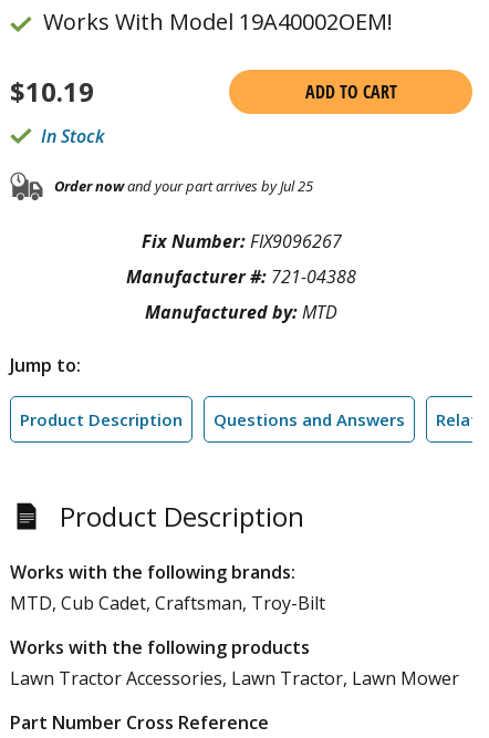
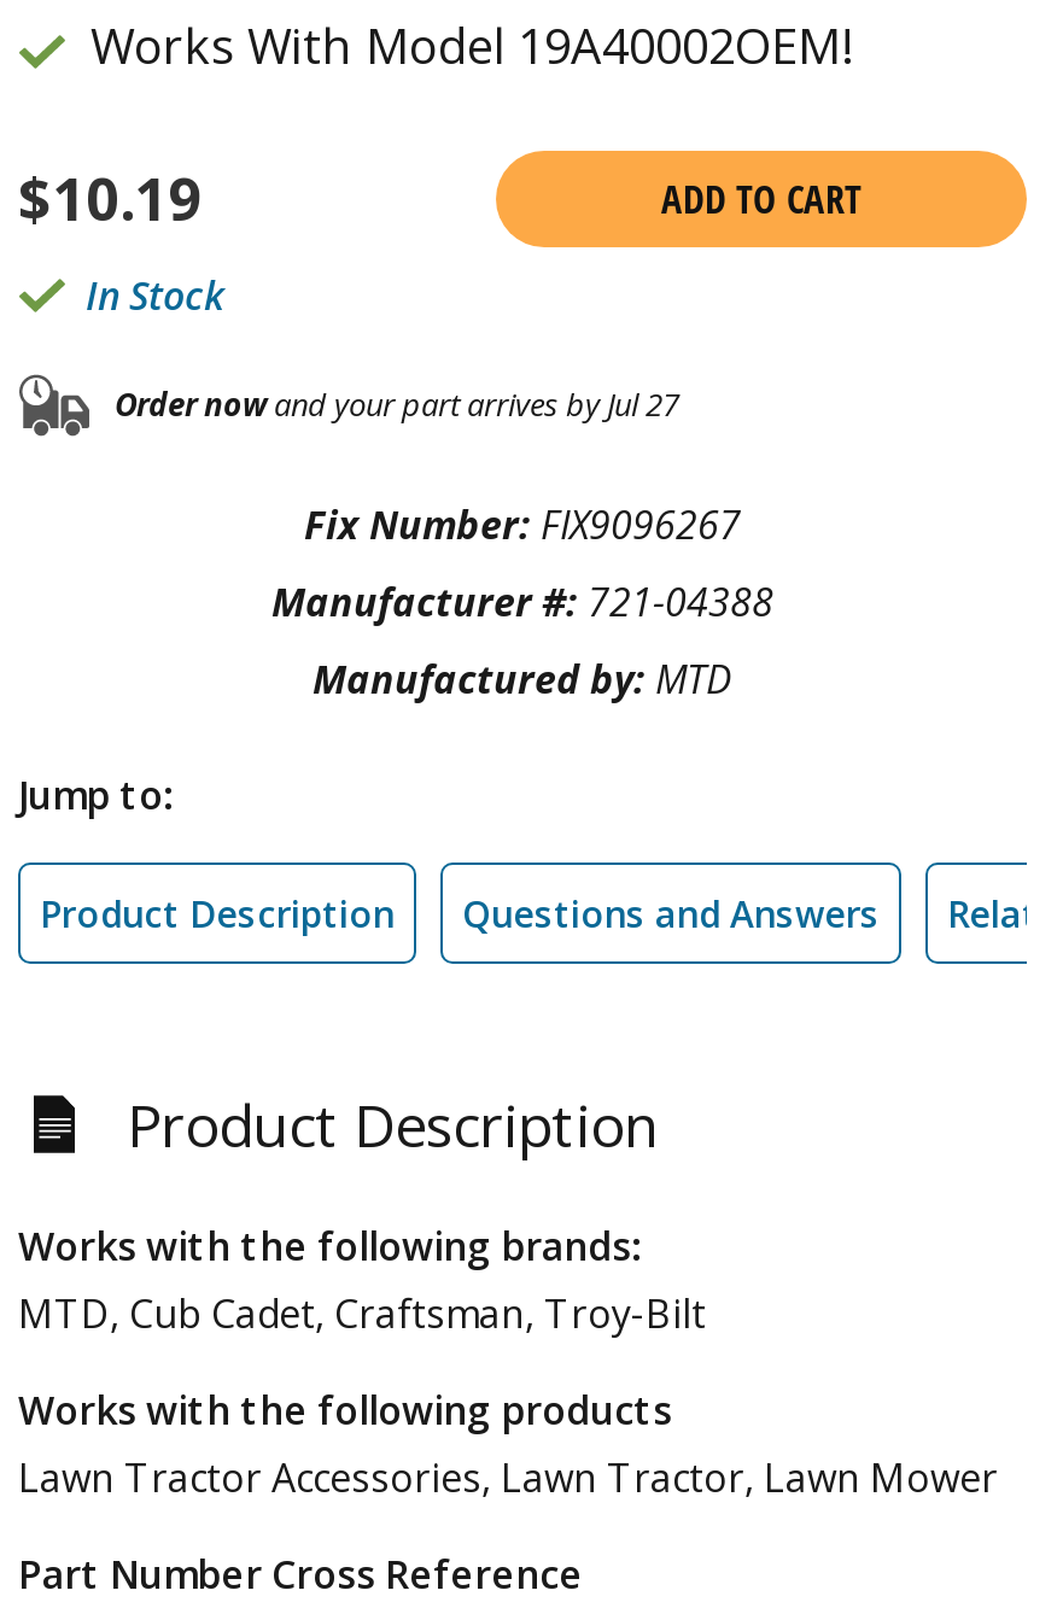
- Order nowand your part arrives by Jul 25
+ Order nowand your part arrives by Jul 27
